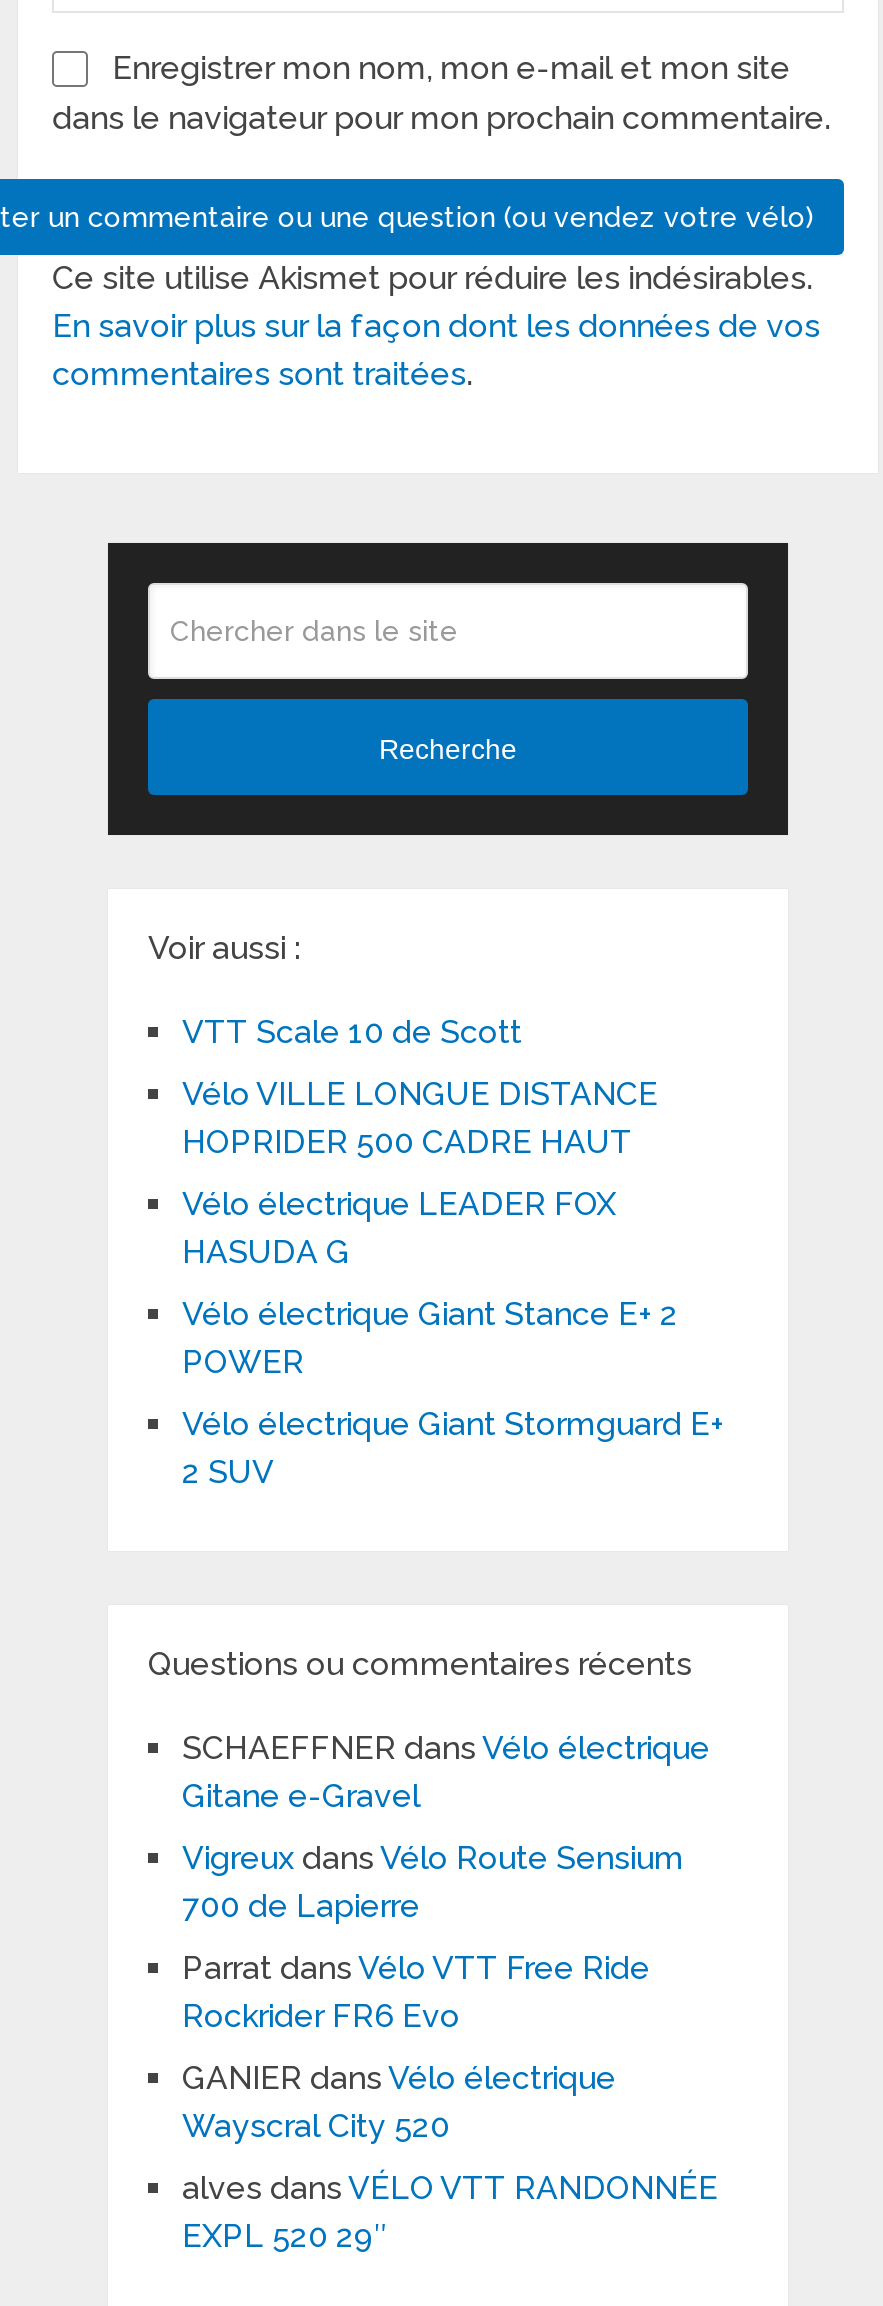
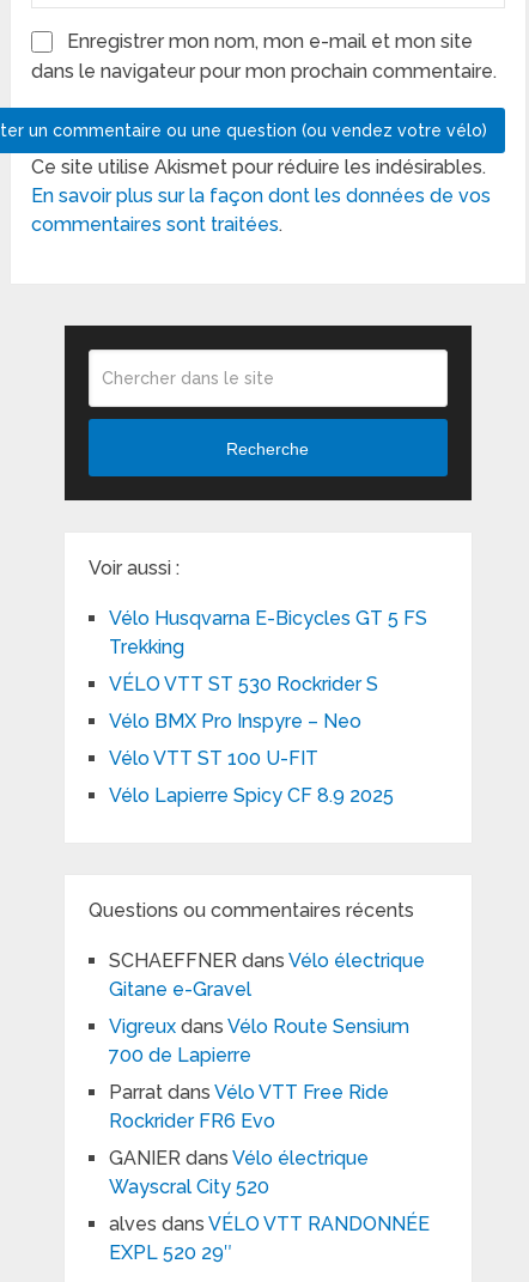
- VTT Scale 10 de Scott
+ Vélo Husqvarna E-Bicycles GT 5 FS
+ Trekking

- Vélo VILLE LONGUE DISTANCE
- HOPRIDER 500 CADRE HAUT
+ VÉLO VTT ST 530 Rockrider S

- Vélo électrique LEADER FOX
- HASUDA G
+ Vélo BMX Pro Inspyre – Neo

- Vélo électrique Giant Stance E+ 2
- POWER
+ Vélo VTT ST 100 U-FIT

- Vélo électrique Giant Stormguard E+
- 2 SUV
+ Vélo Lapierre Spicy CF 8.9 2025
